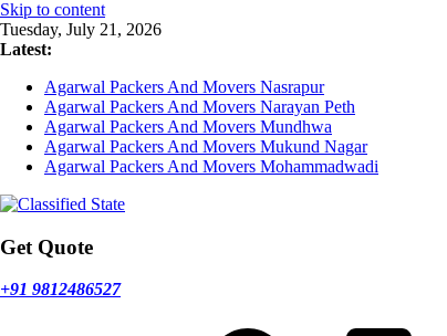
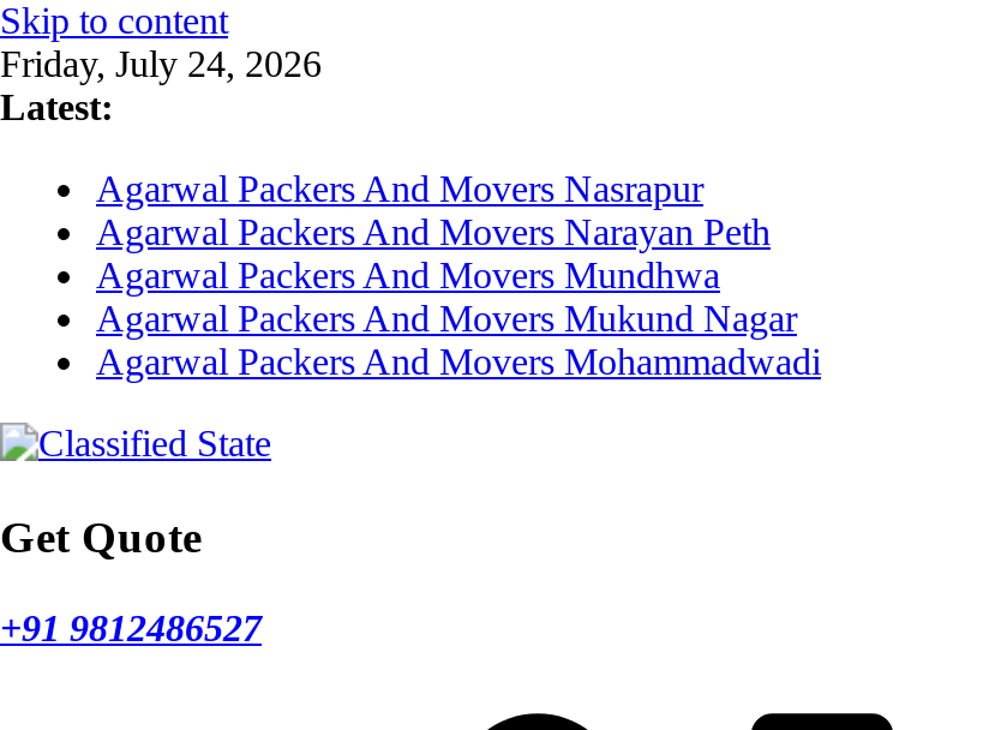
- Tuesday, July 21, 2026
+ Friday, July 24, 2026
